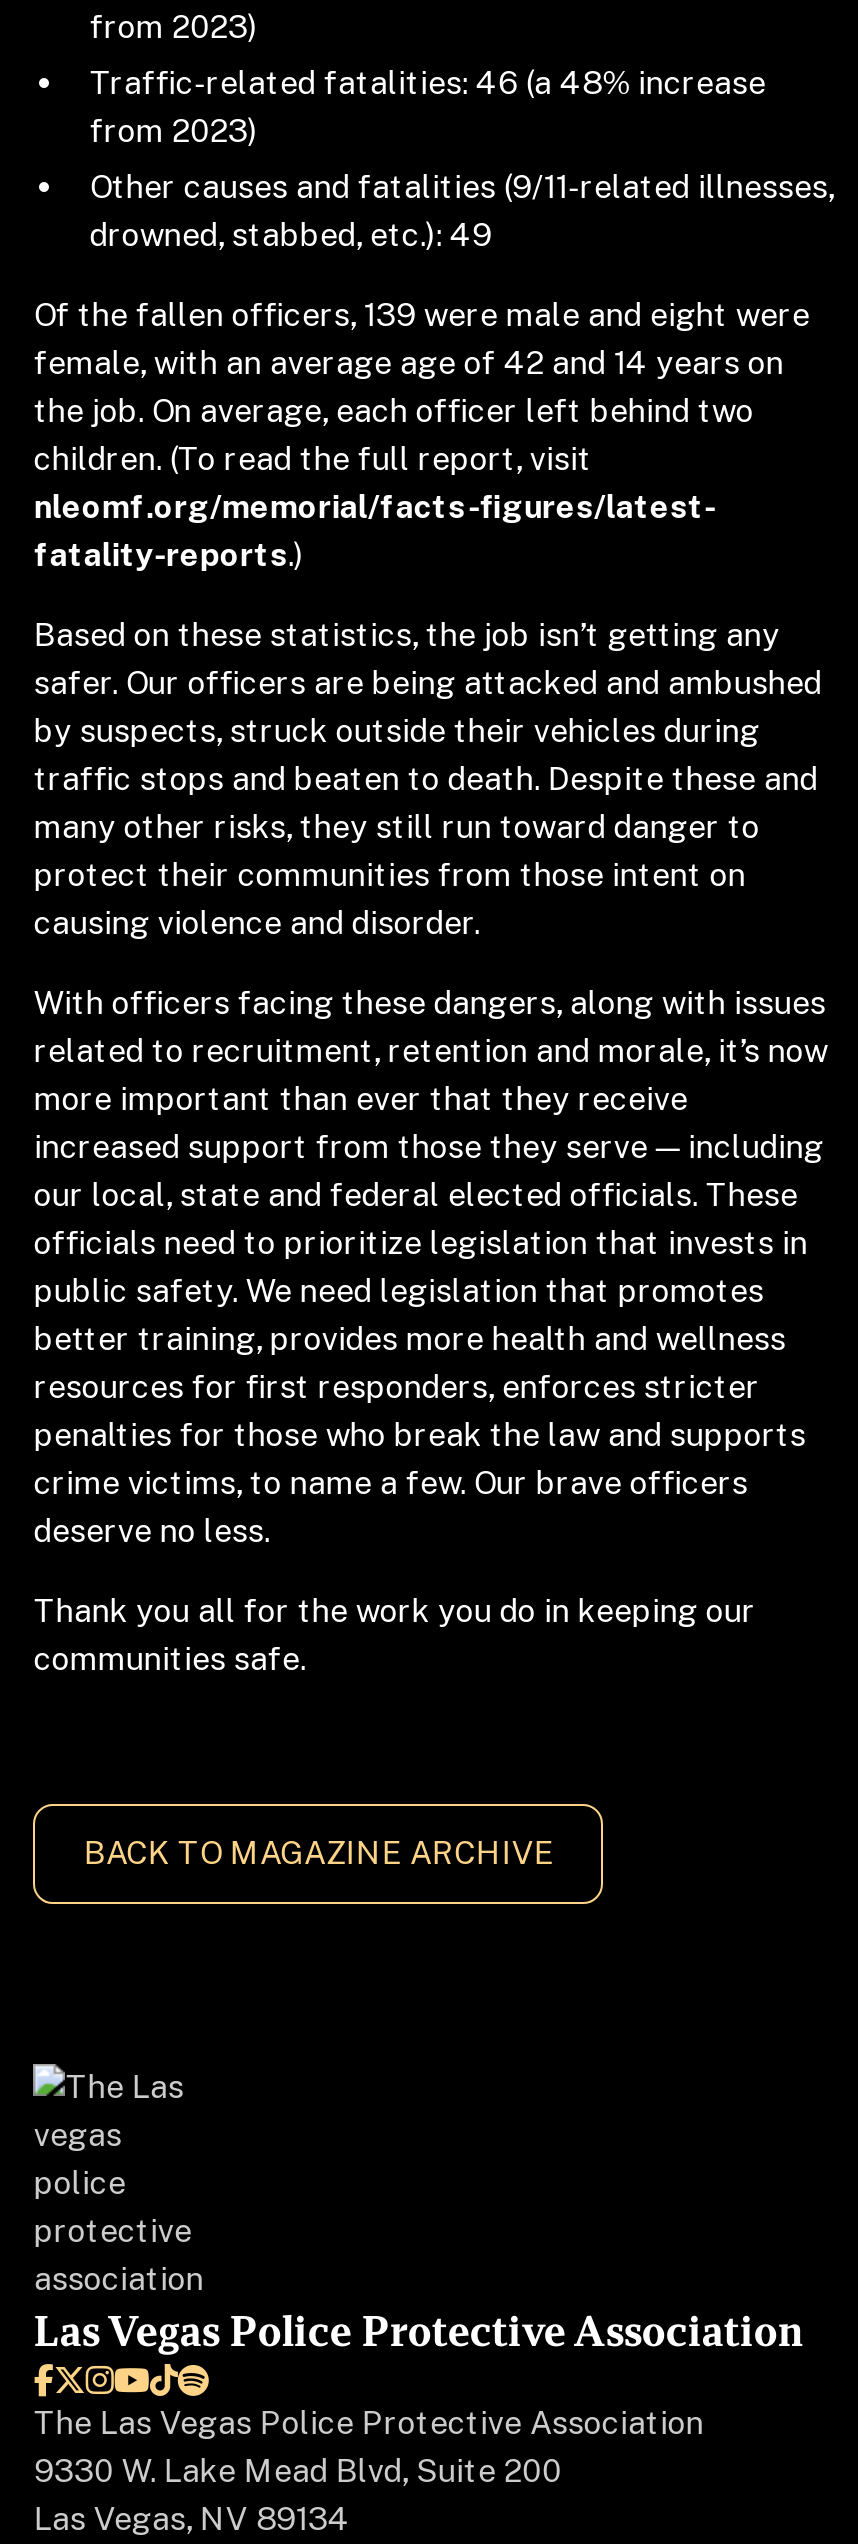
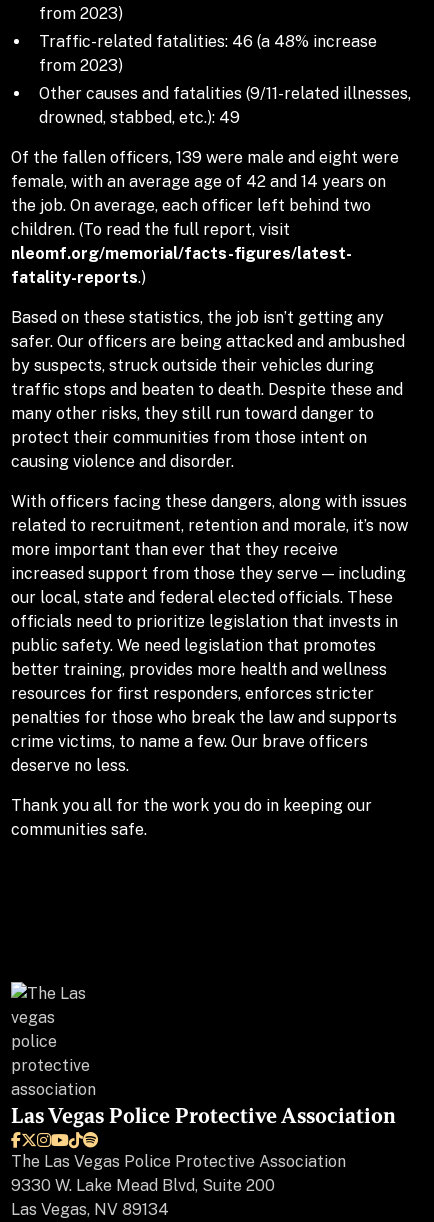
- BACK TO MAGAZINE ARCHIVE
